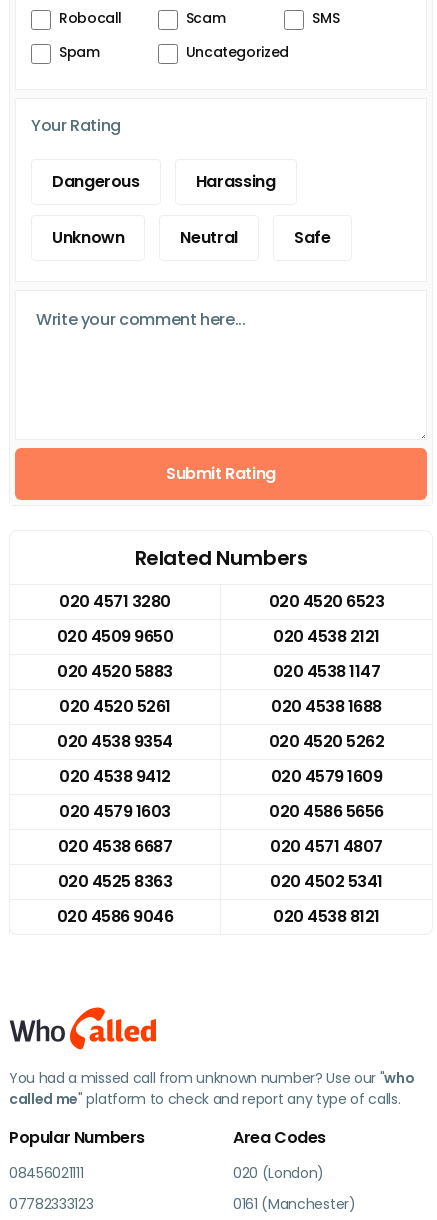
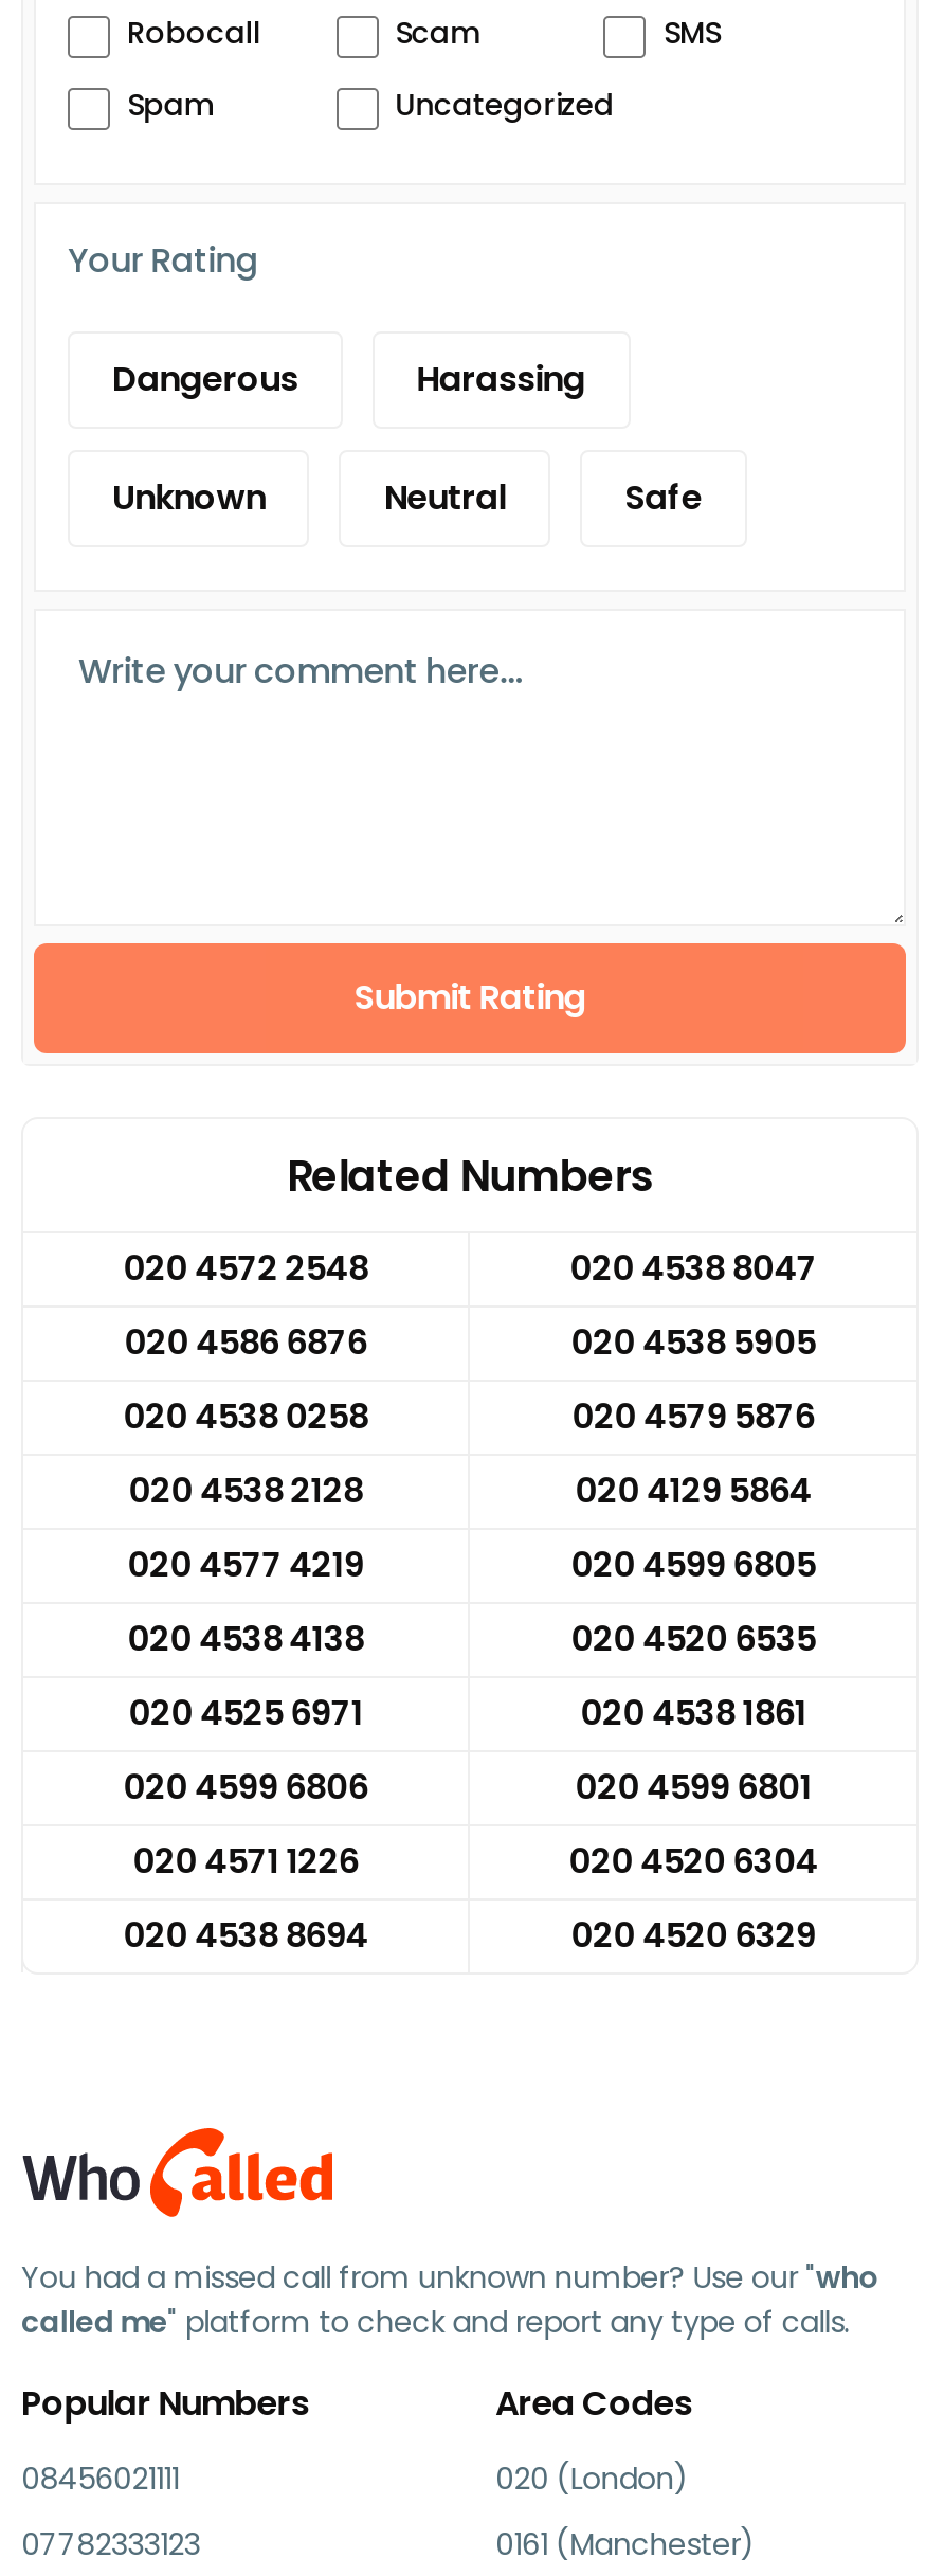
- 020 4571 3280
+ 020 4572 2548

- 020 4520 6523
+ 020 4538 8047

- 020 4509 9650
+ 020 4586 6876

- 020 4538 2121
+ 020 4538 5905

- 020 4520 5883
+ 020 4538 0258

- 020 4538 1147
+ 020 4579 5876

- 020 4520 5261
+ 020 4538 2128

- 020 4538 1688
+ 020 4129 5864

- 020 4538 9354
+ 020 4577 4219

- 020 4520 5262
+ 020 4599 6805

- 020 4538 9412
+ 020 4538 4138

- 020 4579 1609
+ 020 4520 6535

- 020 4579 1603
+ 020 4525 6971

- 020 4586 5656
+ 020 4538 1861

- 020 4538 6687
+ 020 4599 6806

- 020 4571 4807
+ 020 4599 6801

- 020 4525 8363
+ 020 4571 1226

- 020 4502 5341
+ 020 4520 6304

- 020 4586 9046
+ 020 4538 8694

- 020 4538 8121
+ 020 4520 6329
